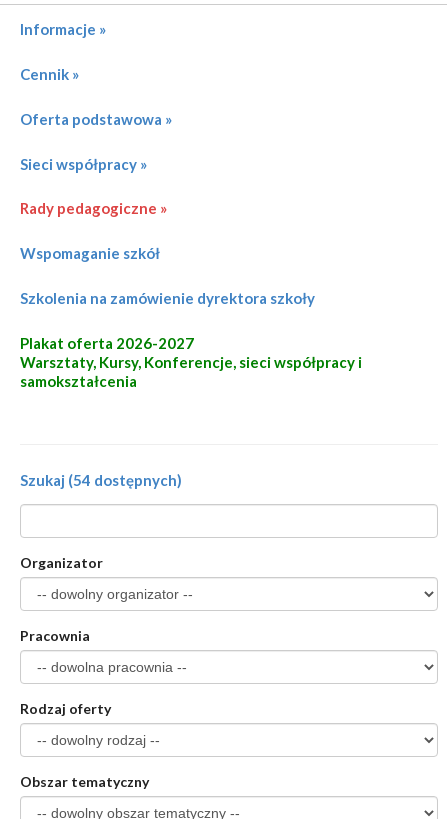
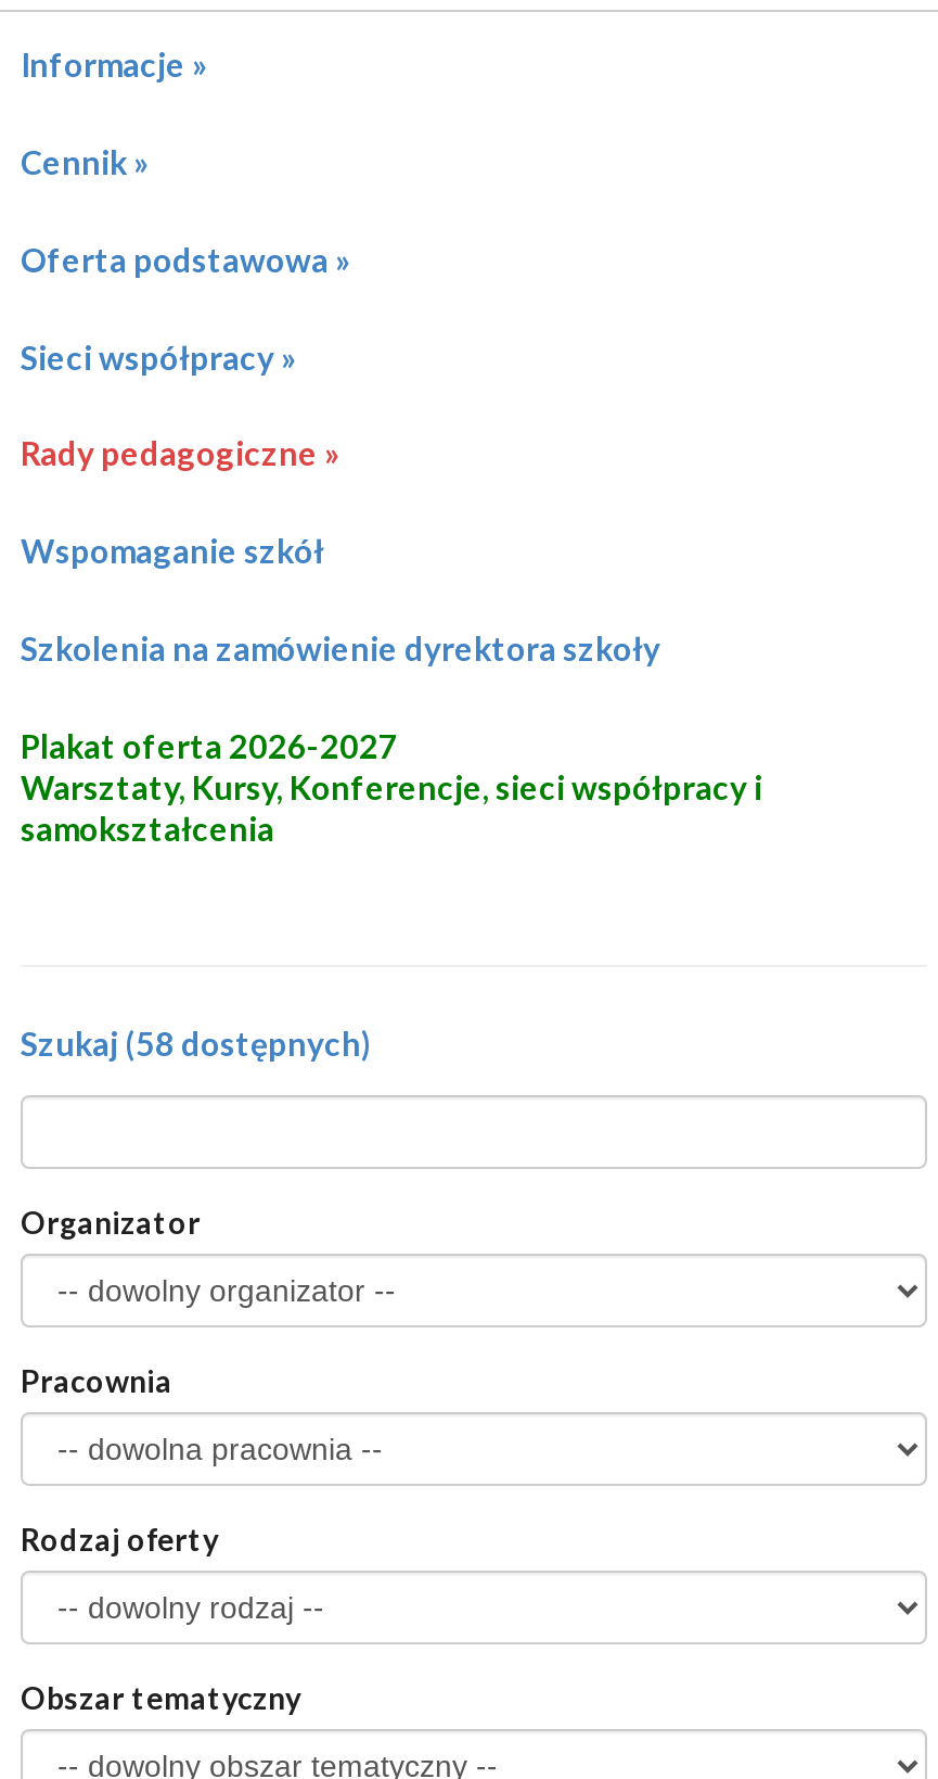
- Szukaj (54 dostępnych)
+ Szukaj (58 dostępnych)
